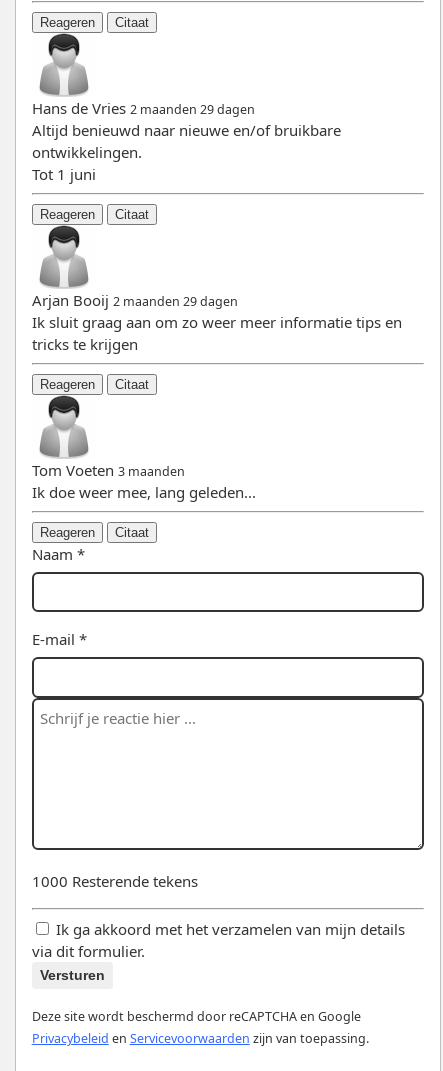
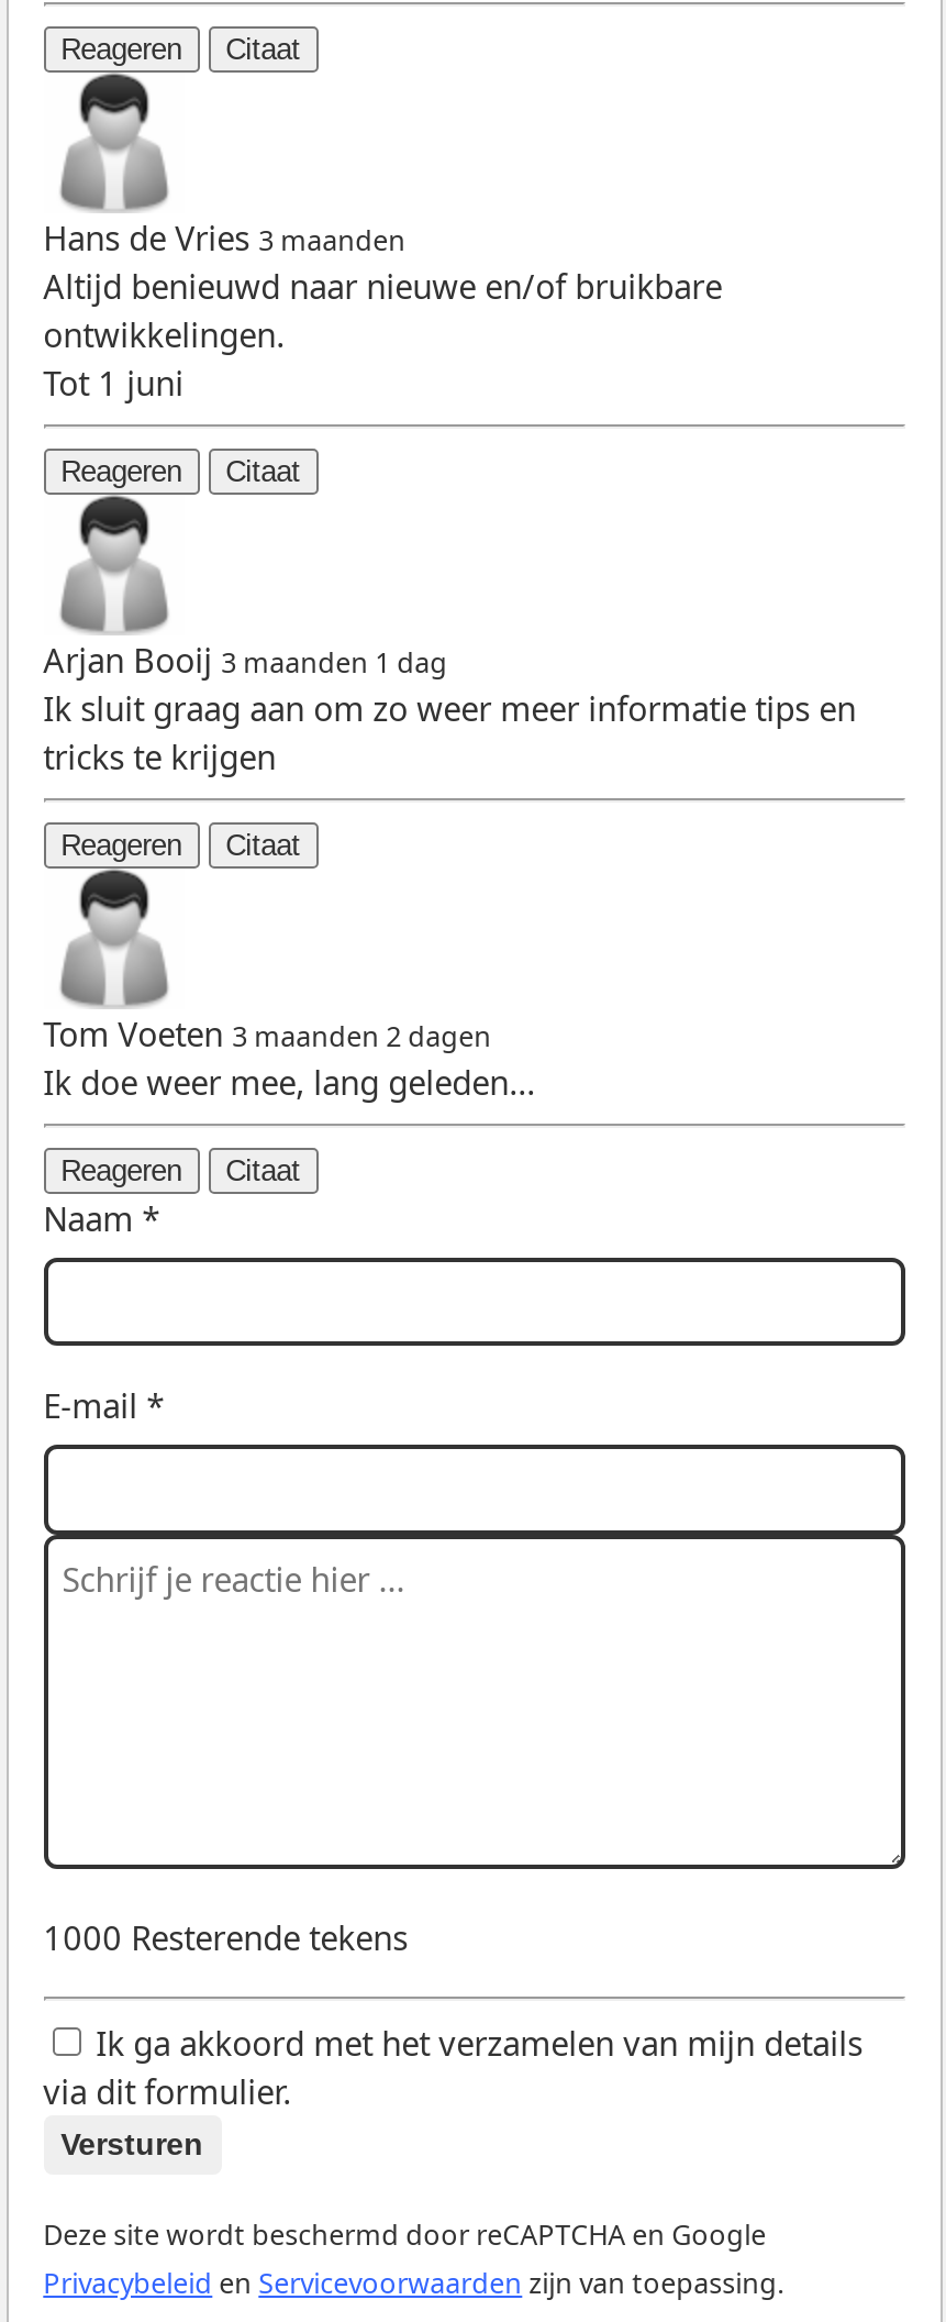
- Hans de Vries 2 maanden 29 dagen
+ Hans de Vries 3 maanden

- Arjan Booij 2 maanden 29 dagen
+ Arjan Booij 3 maanden 1 dag

- Tom Voeten 3 maanden
+ Tom Voeten 3 maanden 2 dagen
